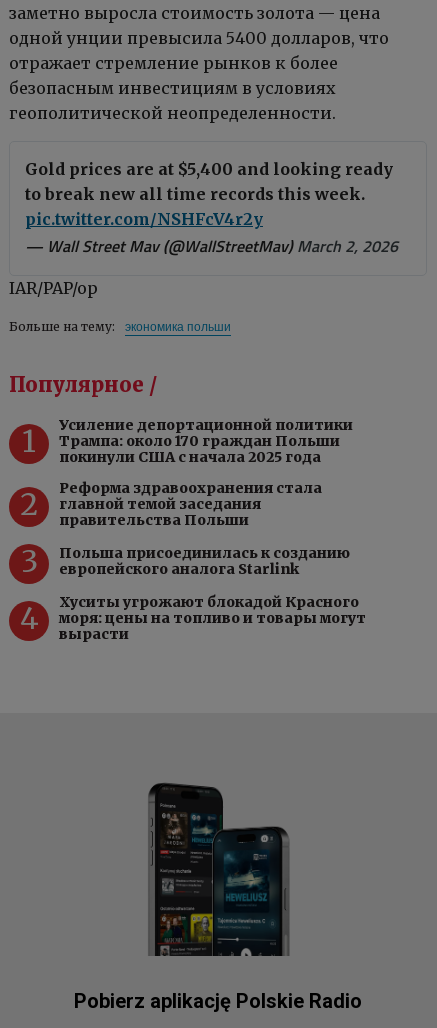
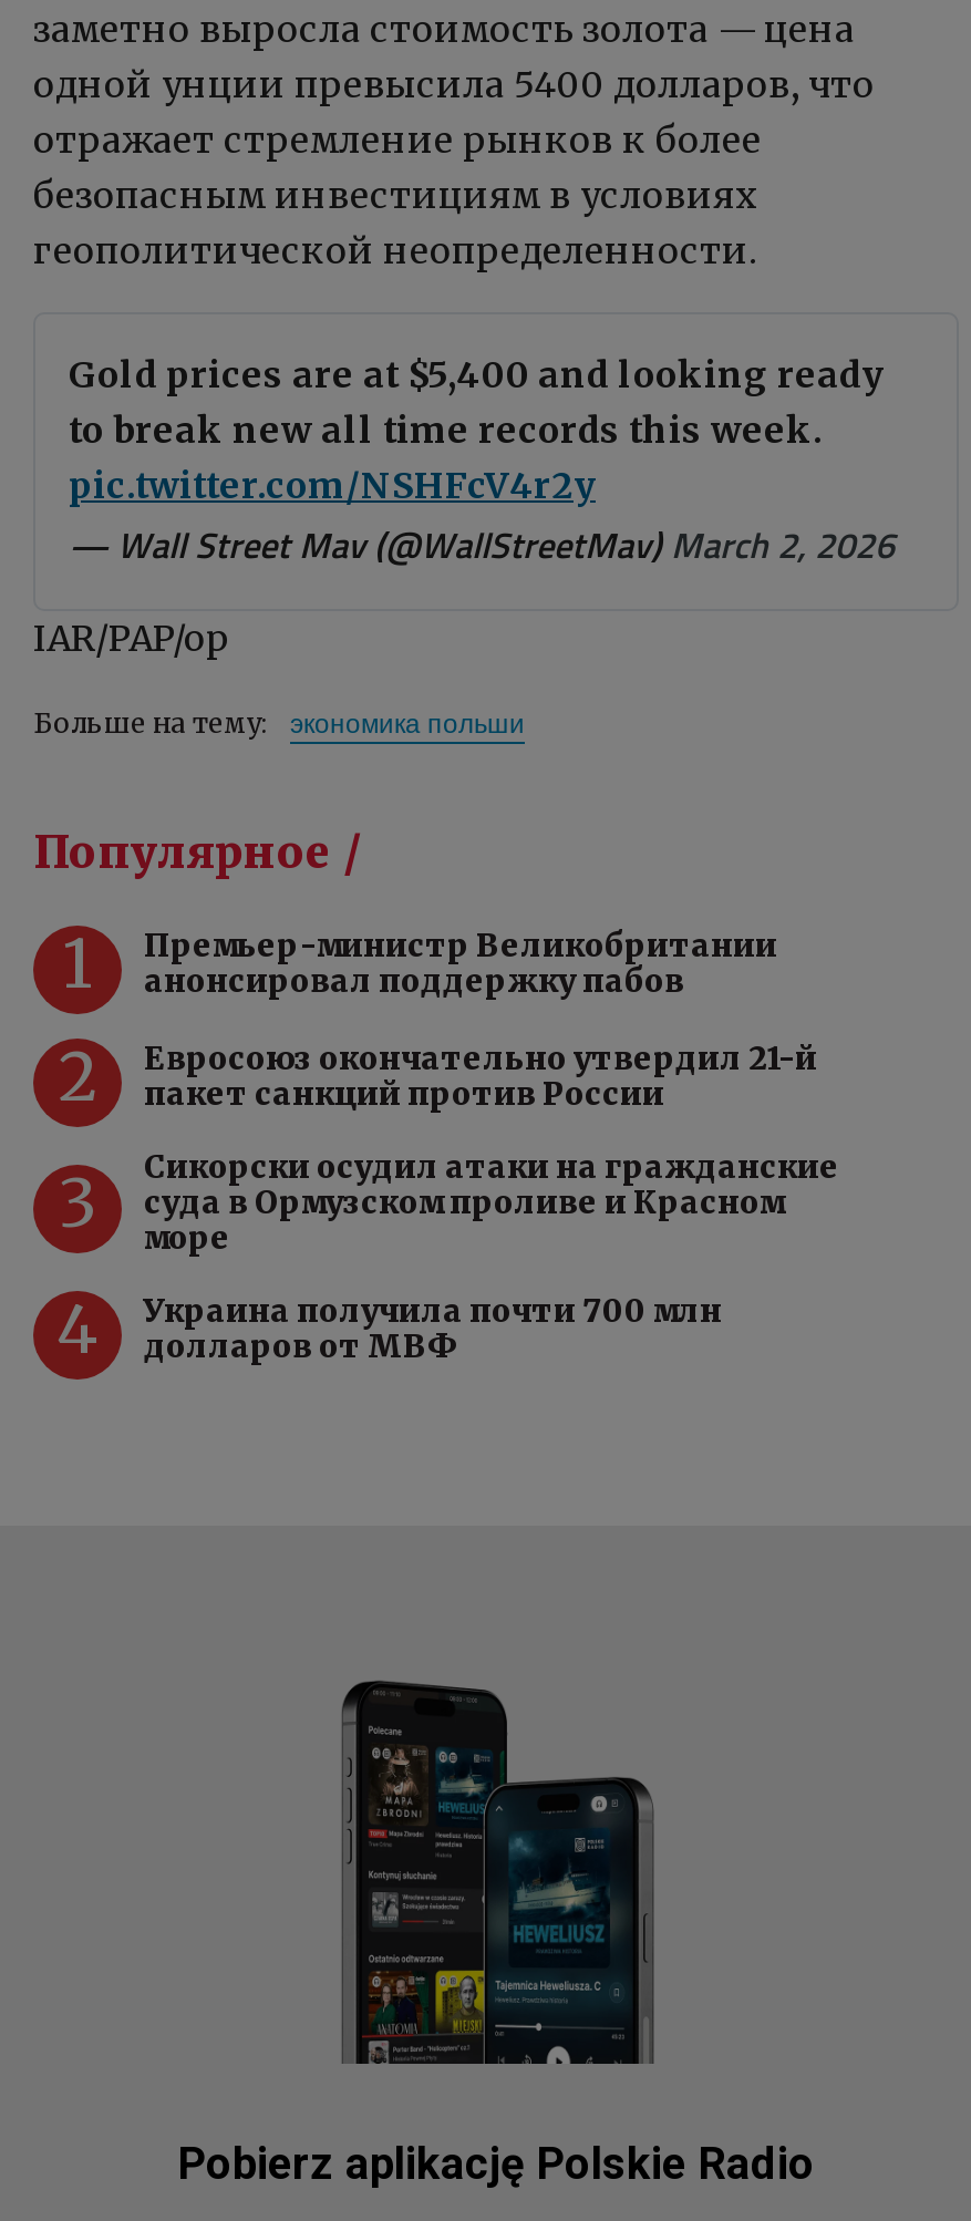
- Усиление депортационной политики
- Трампа: около 170 граждан Польши
- покинули США с начала 2025 года
+ Премьер-министр Великобритании
+ анонсировал поддержку пабов

- Реформа здравоохранения стала
- главной темой заседания
- правительства Польши
+ Евросоюз окончательно утвердил 21-й
+ пакет санкций против России

- Польша присоединилась к созданию
- европейского аналога Starlink
+ Сикорски осудил атаки на гражданские
+ суда в Ормузском проливе и Красном
+ море

- Хуситы угрожают блокадой Красного
- моря: цены на топливо и товары могут
- вырасти
+ Украина получила почти 700 млн
+ долларов от МВФ
